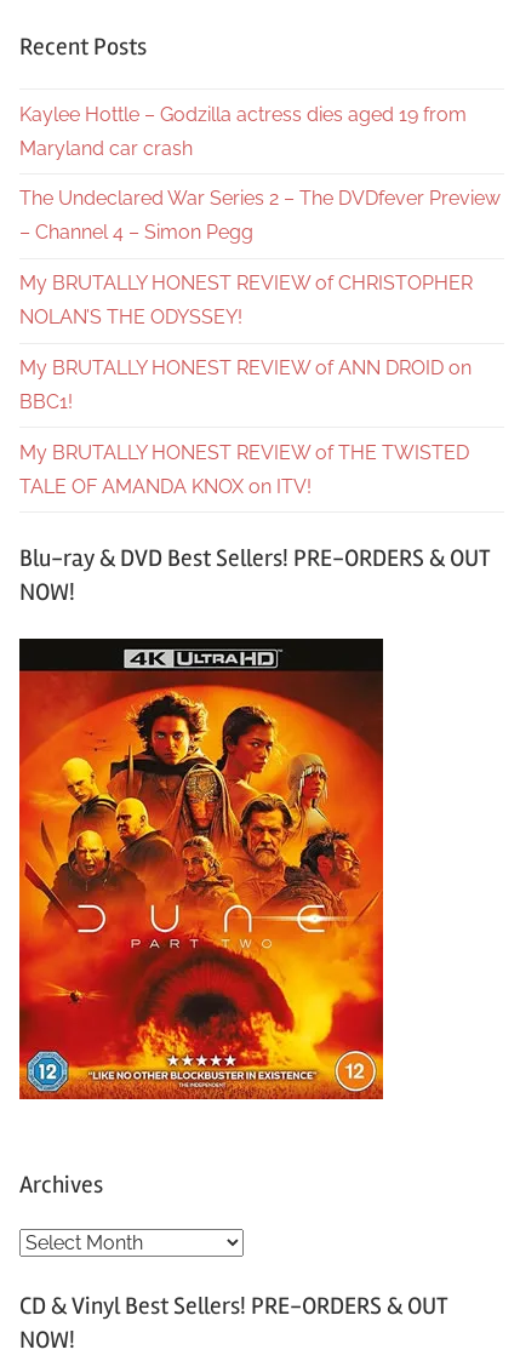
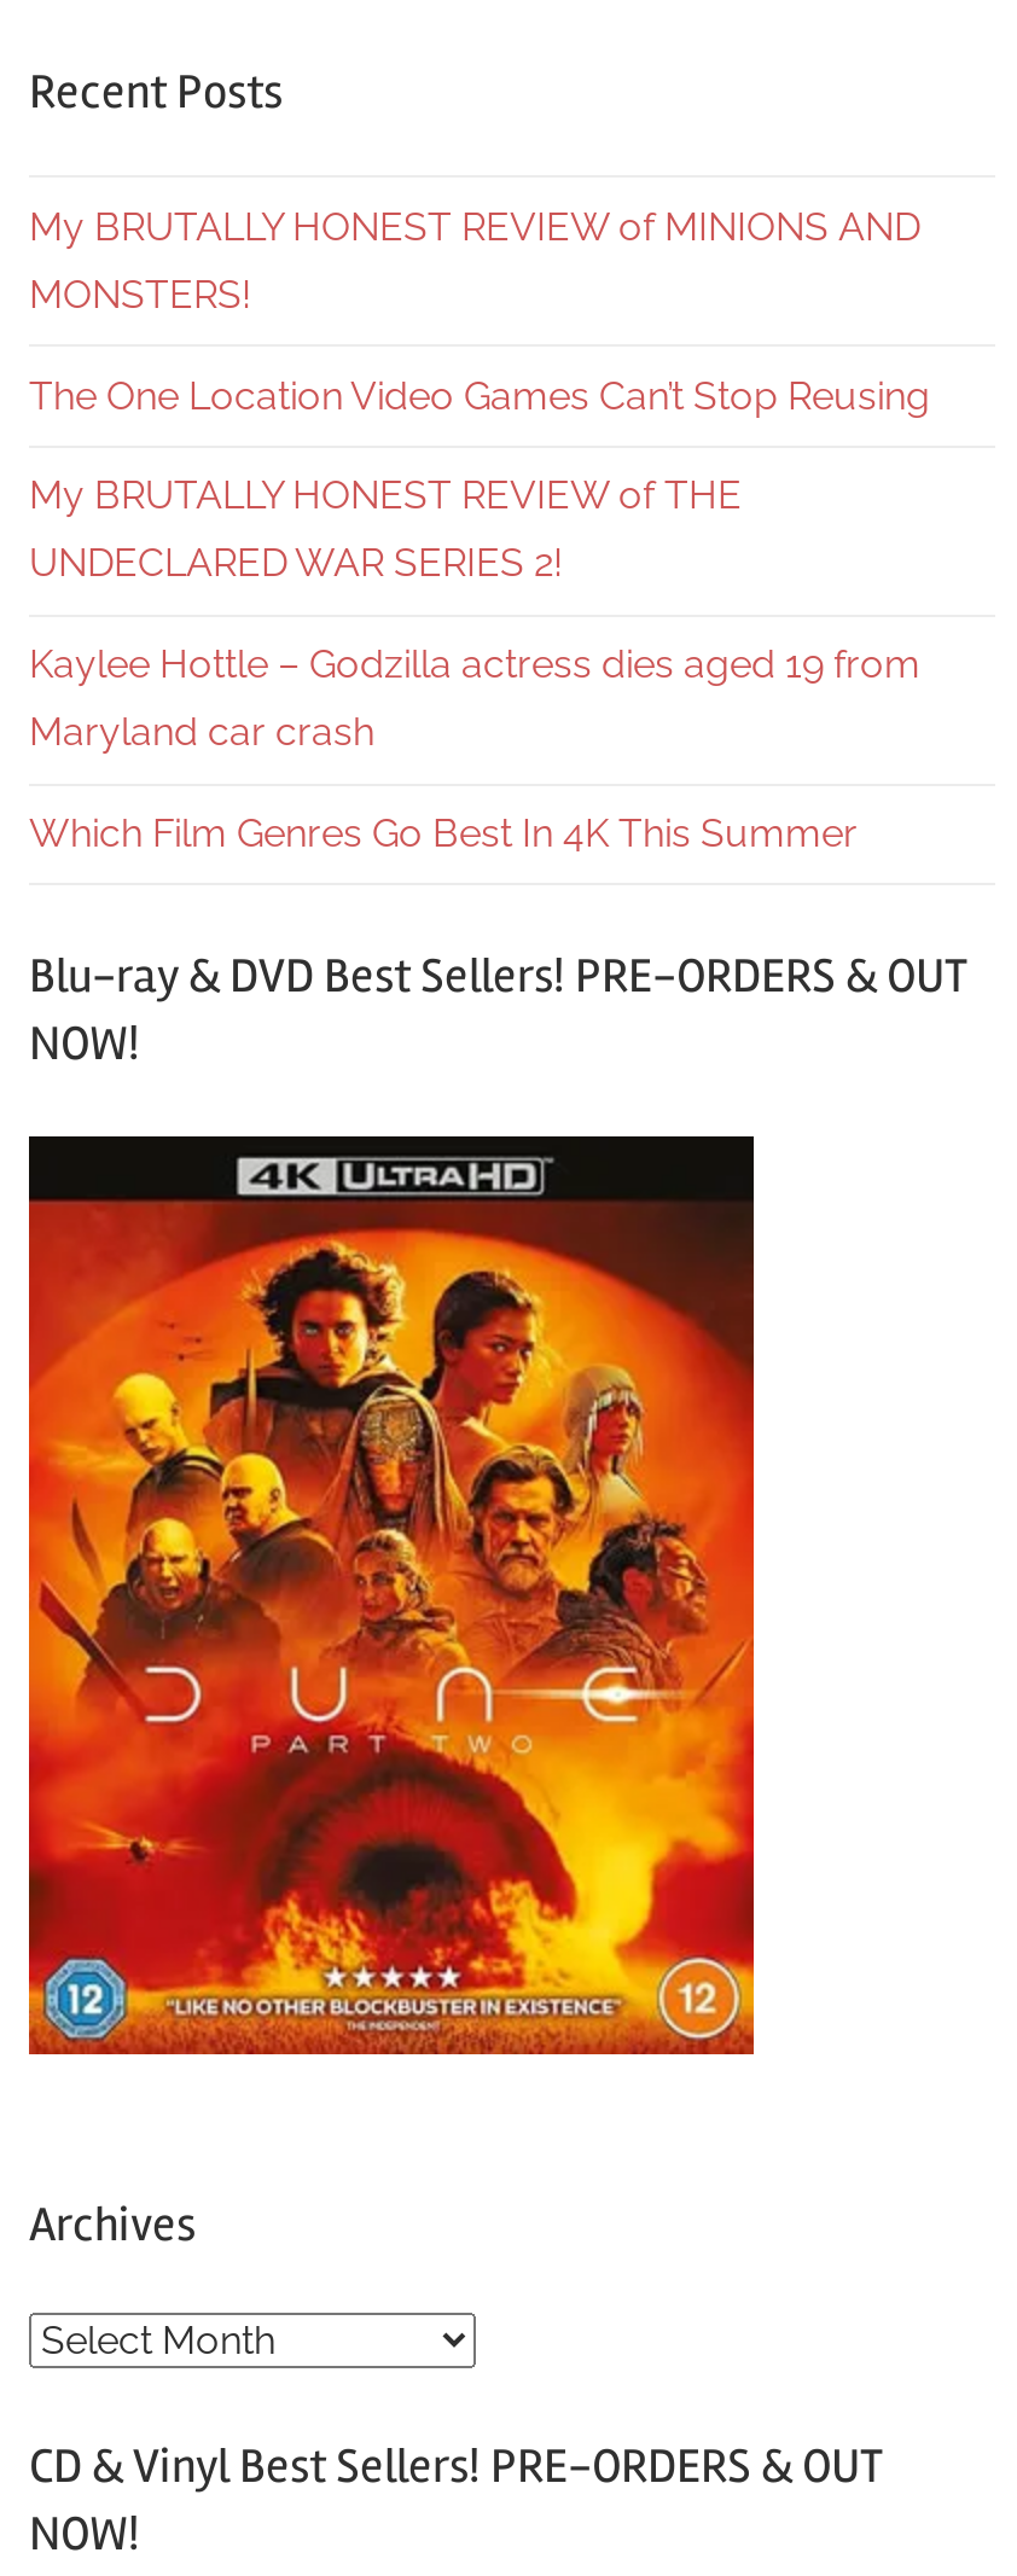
+ My BRUTALLY HONEST REVIEW of MINIONS AND
+ MONSTERS!
+ The One Location Video Games Can’t Stop Reusing
+ My BRUTALLY HONEST REVIEW of THE
+ UNDECLARED WAR SERIES 2!

moved down: Kaylee Hottle – Godzilla actress dies aged 19 from | Maryland car crash

- The Undeclared War Series 2 – The DVDfever Preview
- – Channel 4 – Simon Pegg
- My BRUTALLY HONEST REVIEW of CHRISTOPHER
- NOLAN’S THE ODYSSEY!
- My BRUTALLY HONEST REVIEW of ANN DROID on
- BBC1!
- My BRUTALLY HONEST REVIEW of THE TWISTED
- TALE OF AMANDA KNOX on ITV!
+ Which Film Genres Go Best In 4K This Summer
